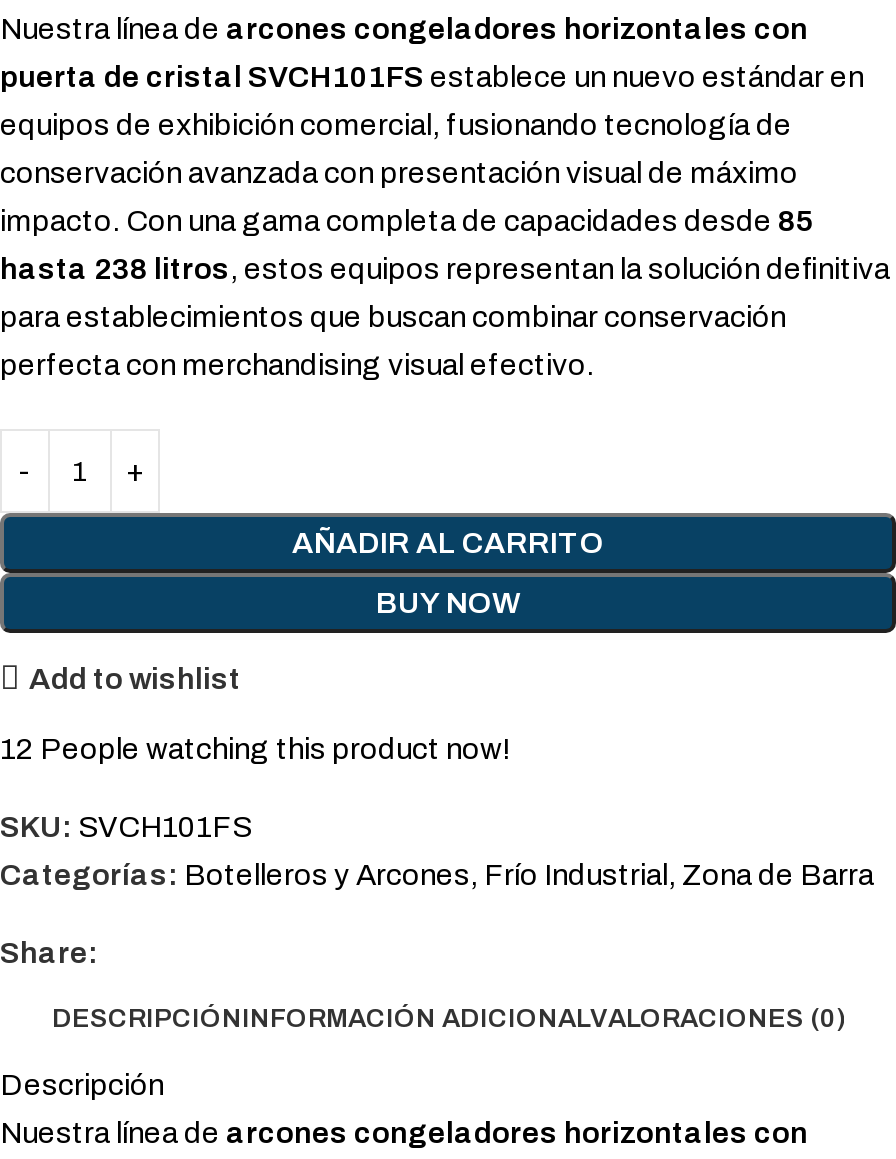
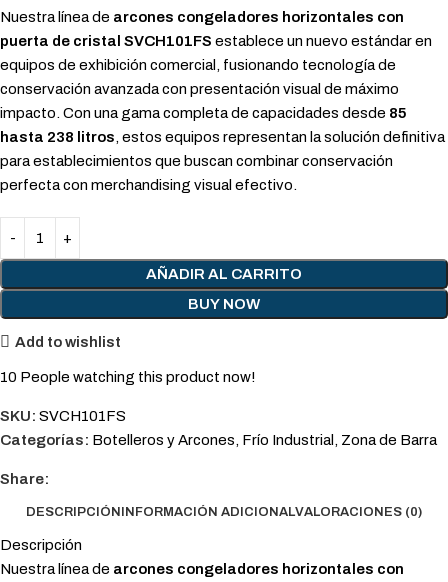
- 12 People watching this product now!
+ 10 People watching this product now!
